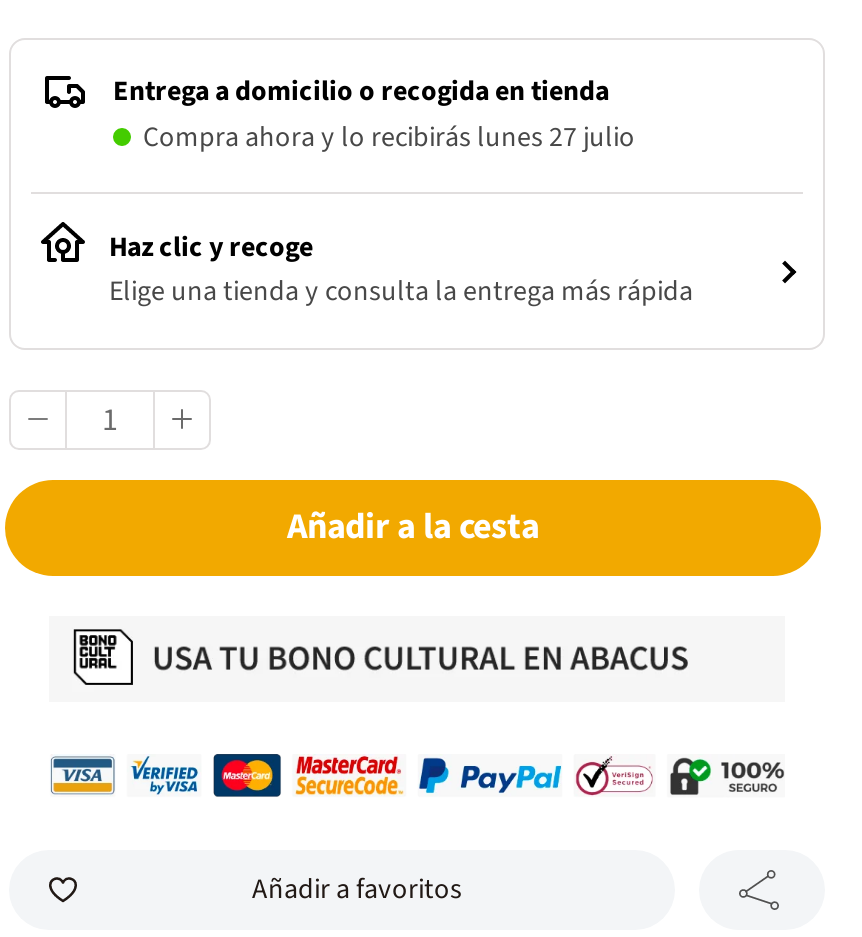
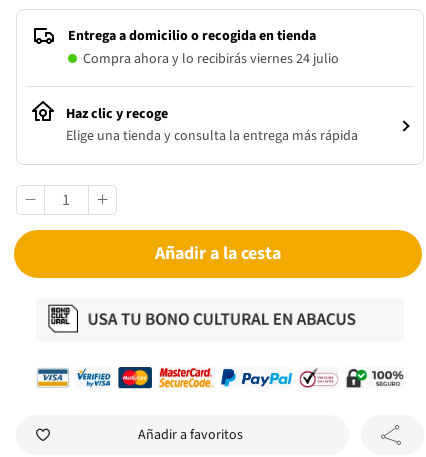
- Compra ahora y lo recibirás lunes 27 julio
+ Compra ahora y lo recibirás viernes 24 julio
